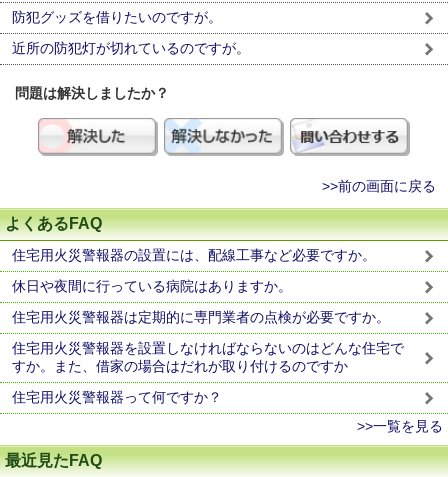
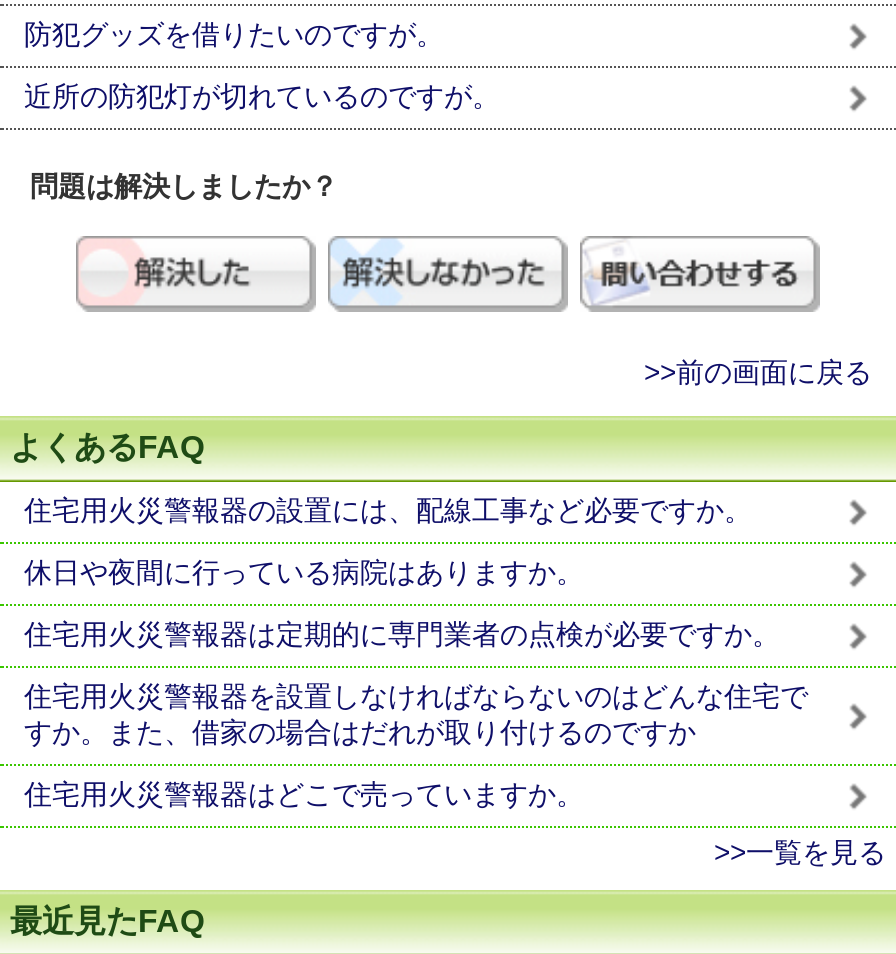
- 住宅用火災警報器って何ですか？
+ 住宅用火災警報器はどこで売っていますか。
